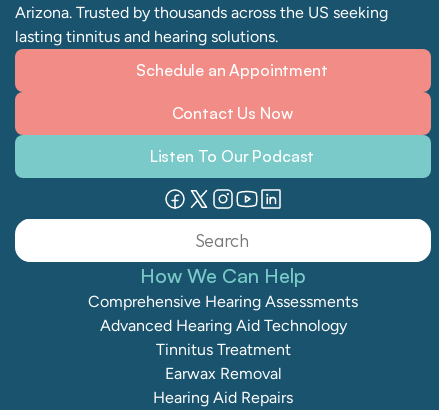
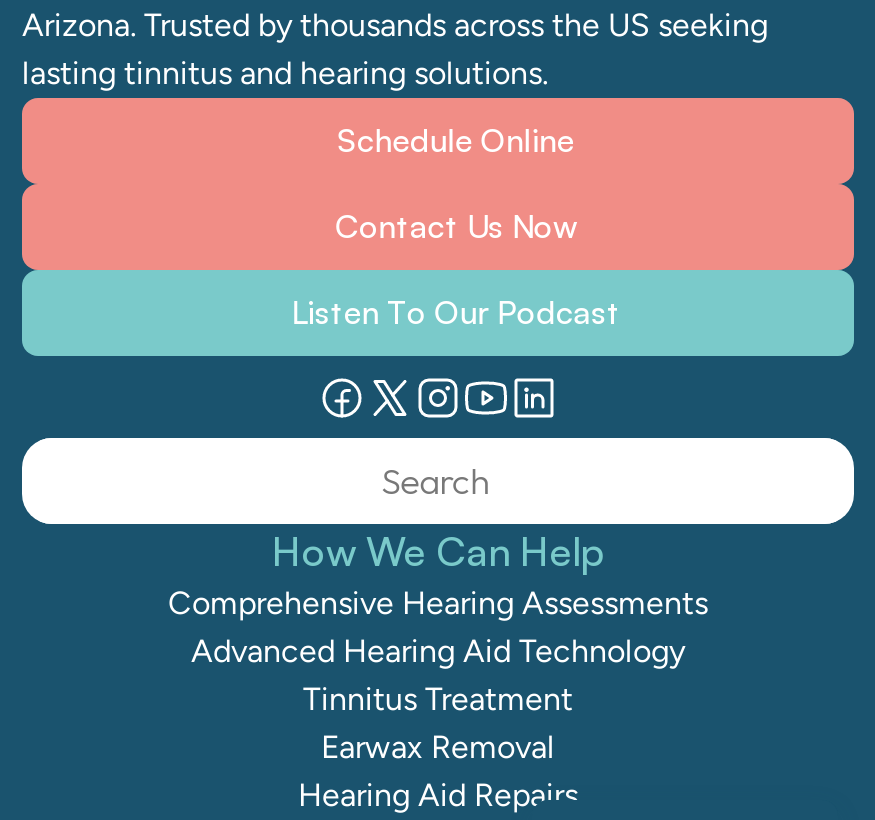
- Schedule an Appointment
+ Schedule Online
